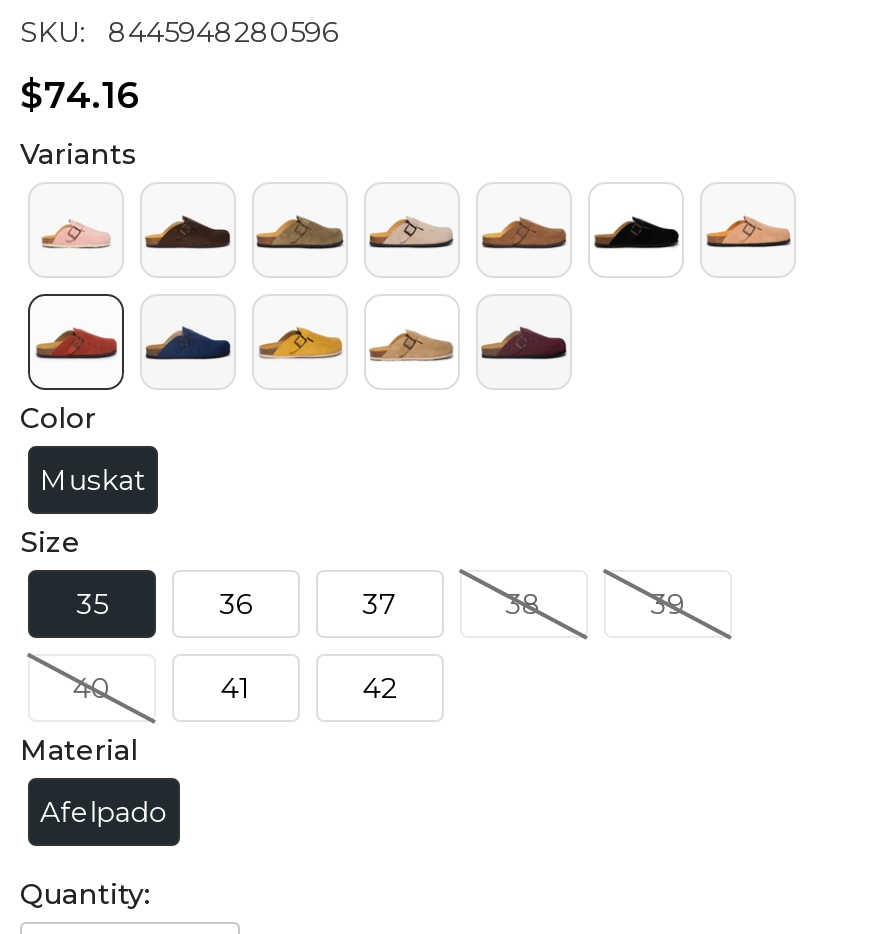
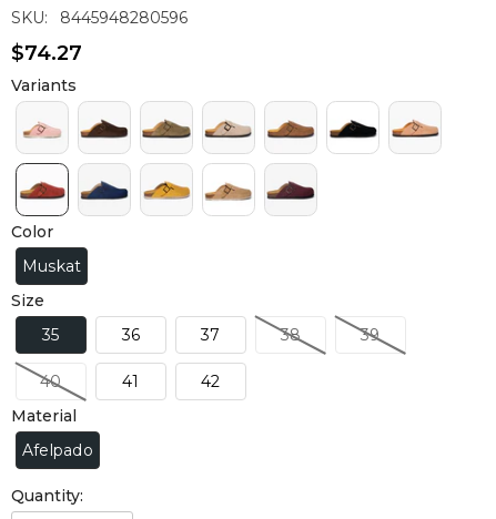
- $74.16
+ $74.27
